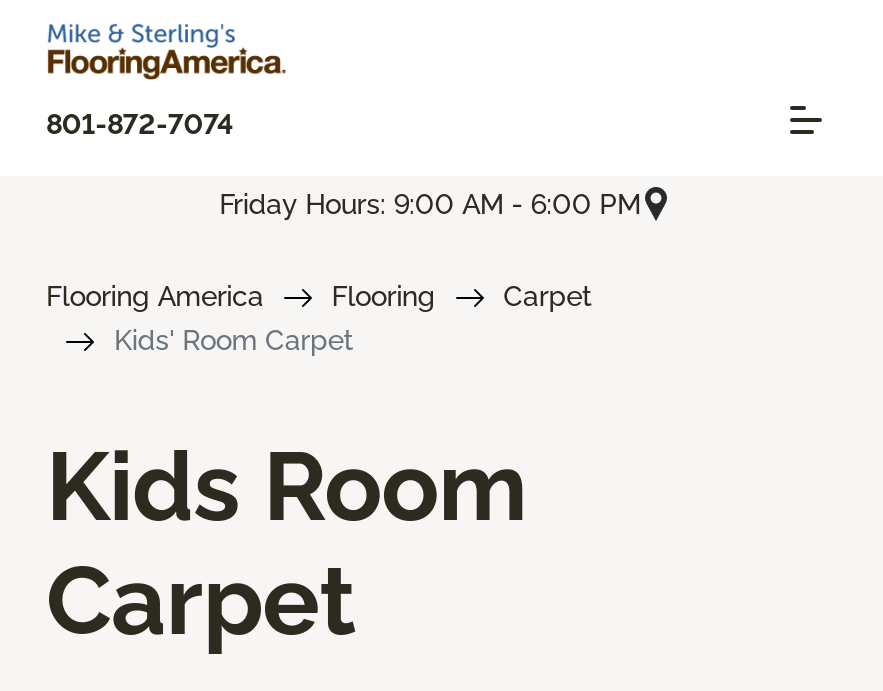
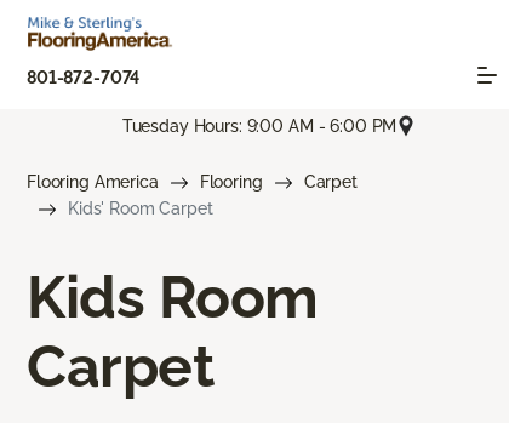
- Friday Hours: 9:00 AM - 6:00 PM
+ Tuesday Hours: 9:00 AM - 6:00 PM
